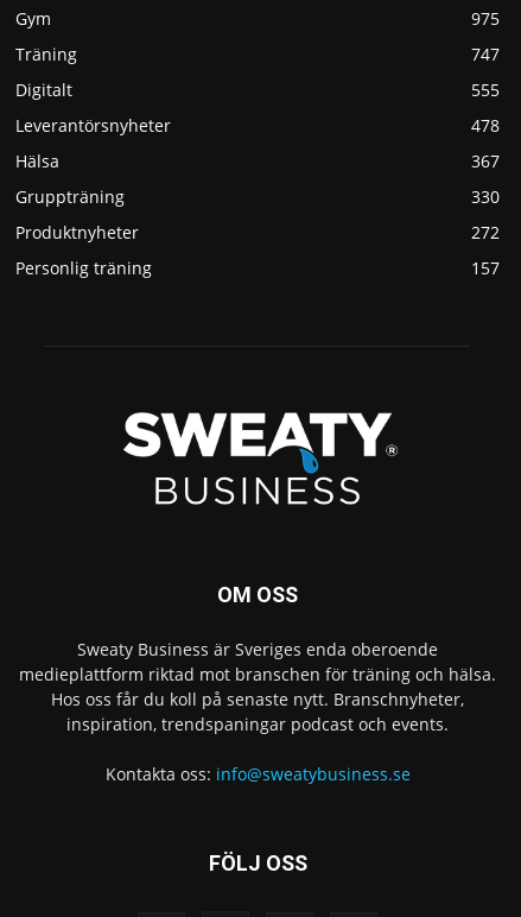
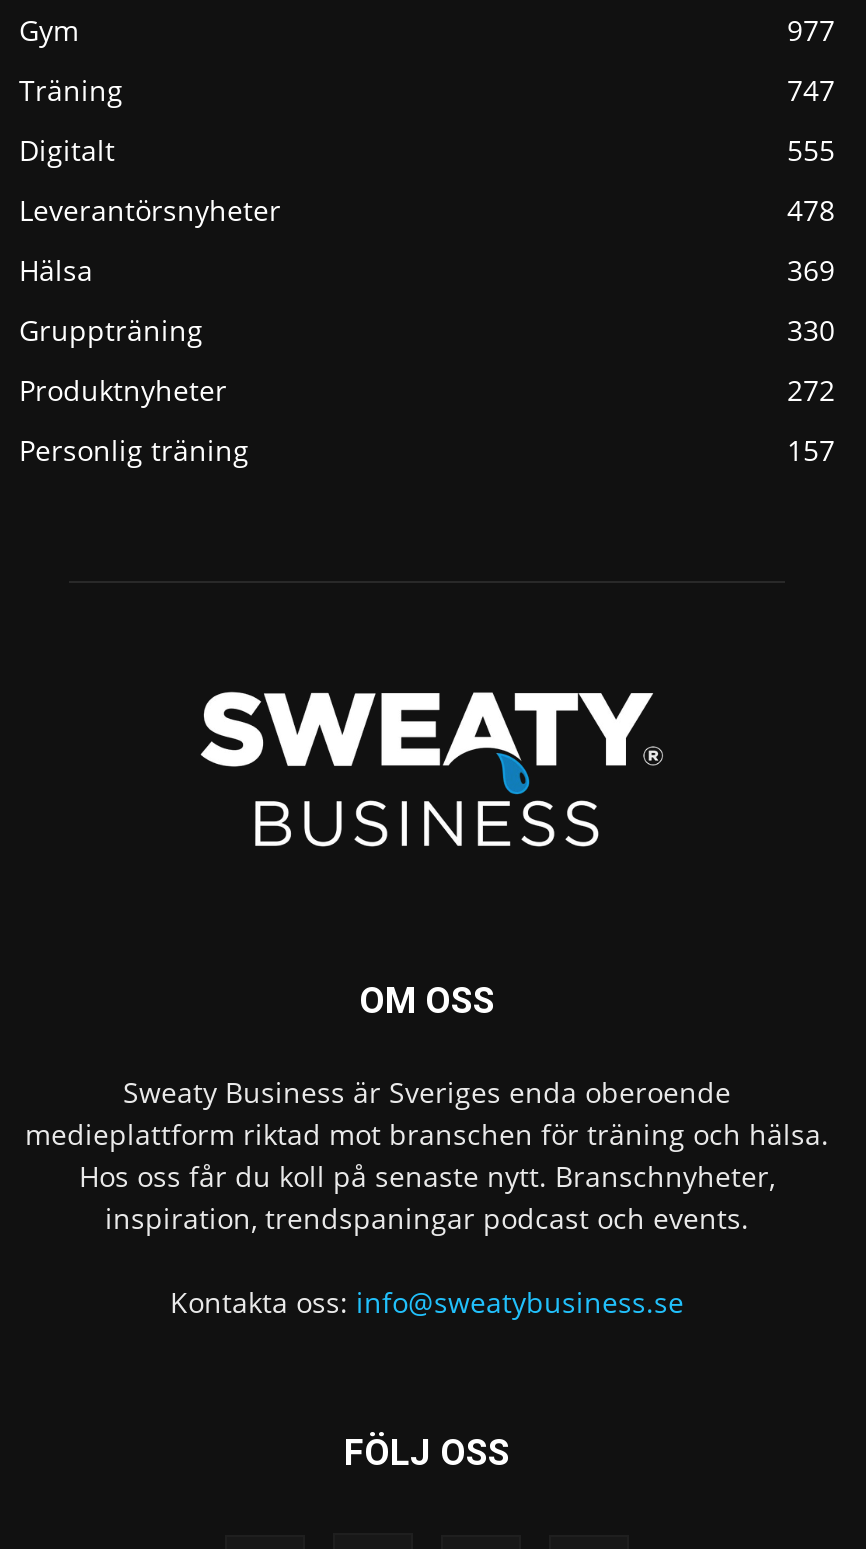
- 975
+ 977

- 367
+ 369
